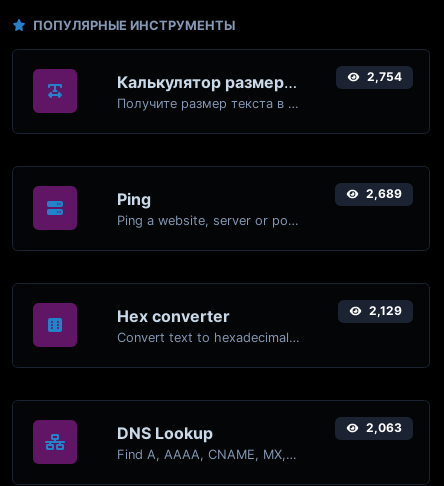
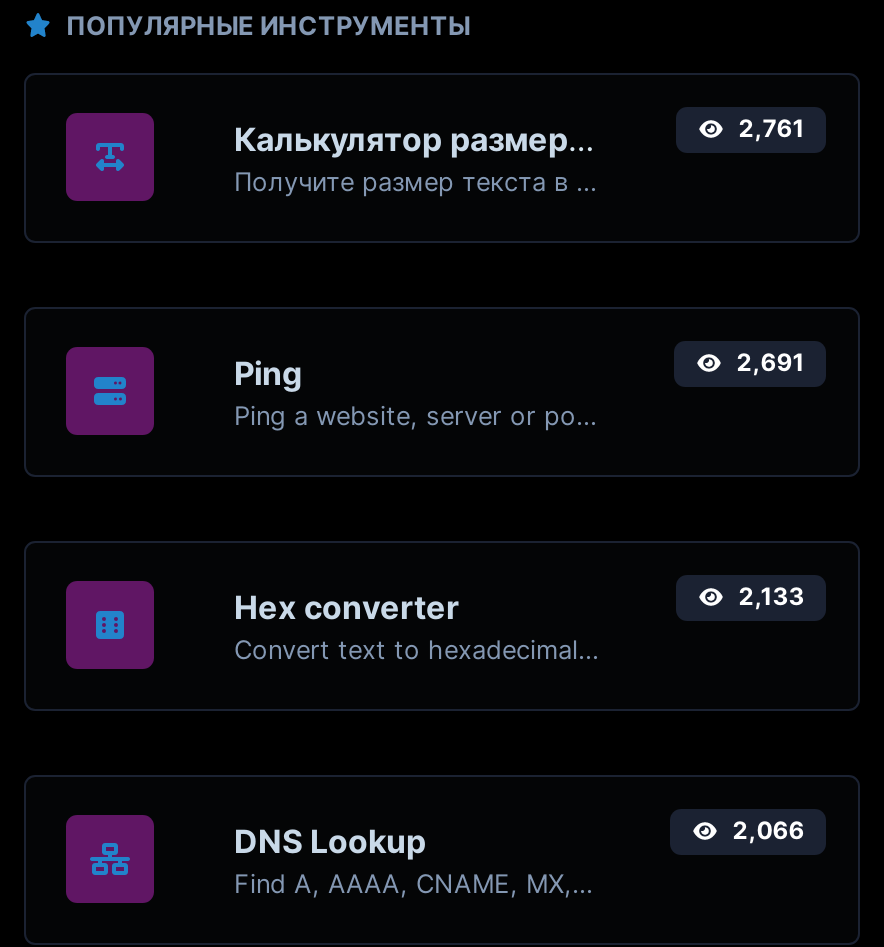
- 2,754
+ 2,761

- 2,689
+ 2,691

- 2,129
+ 2,133

- 2,063
+ 2,066
